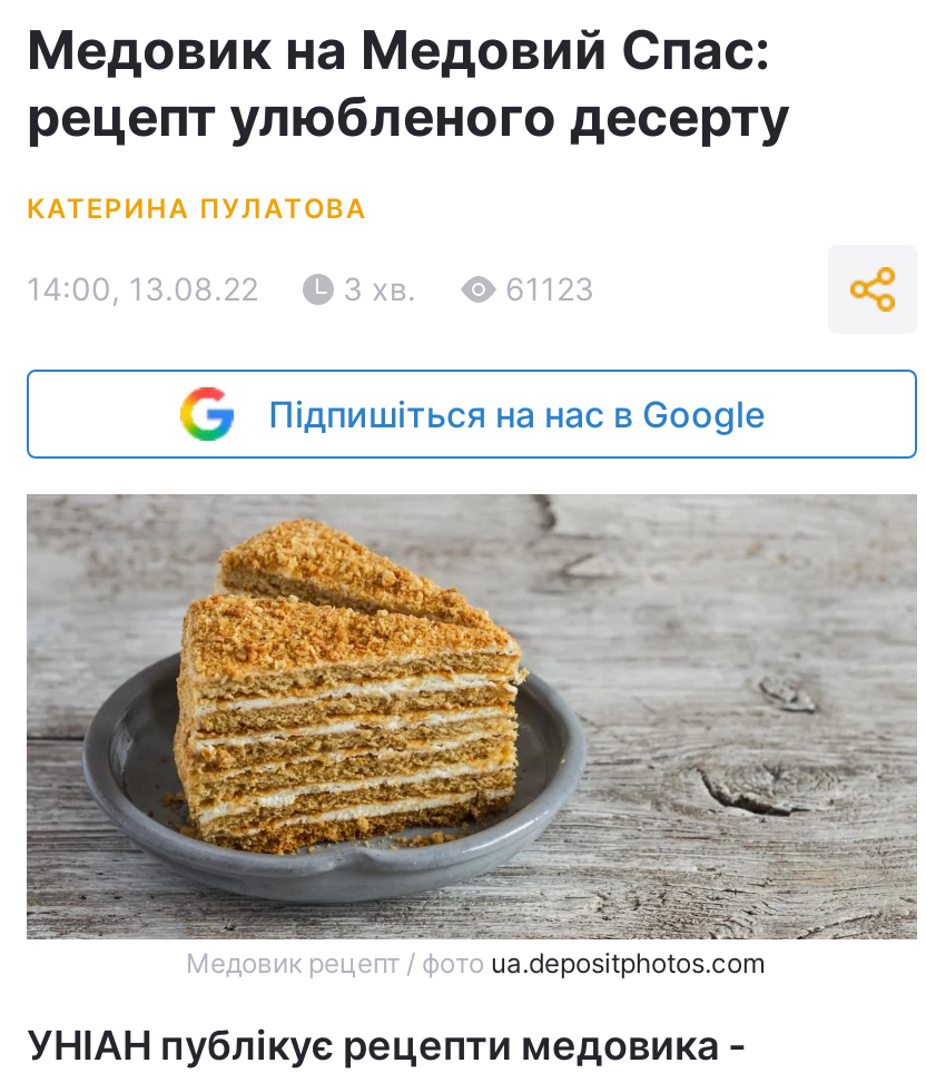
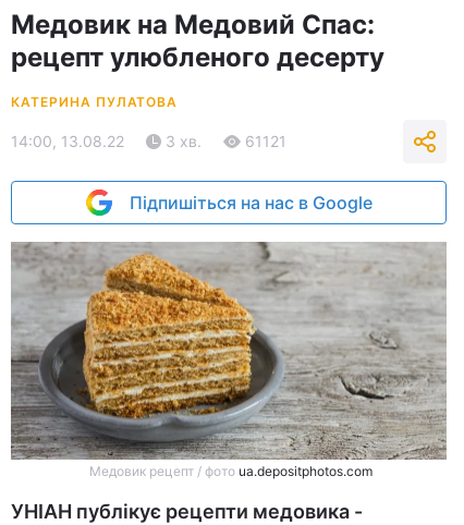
- 61123
+ 61121
